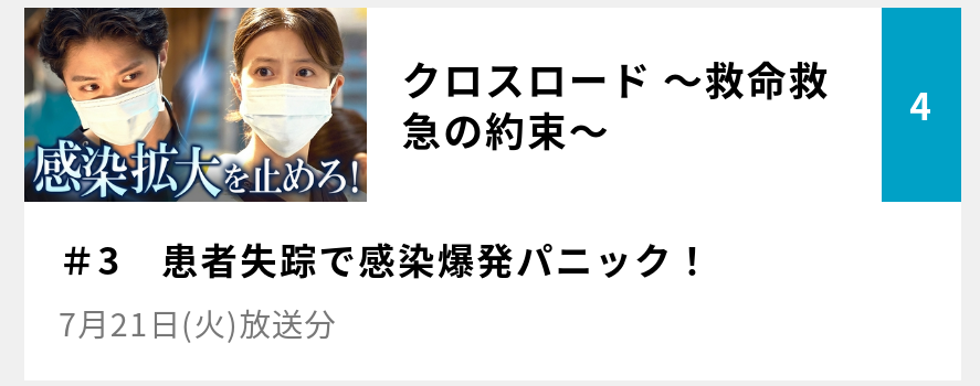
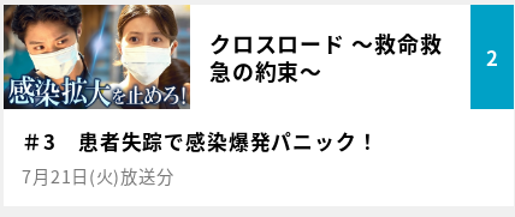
- クロスロード ～救命救 4
+ クロスロード ～救命救 2
